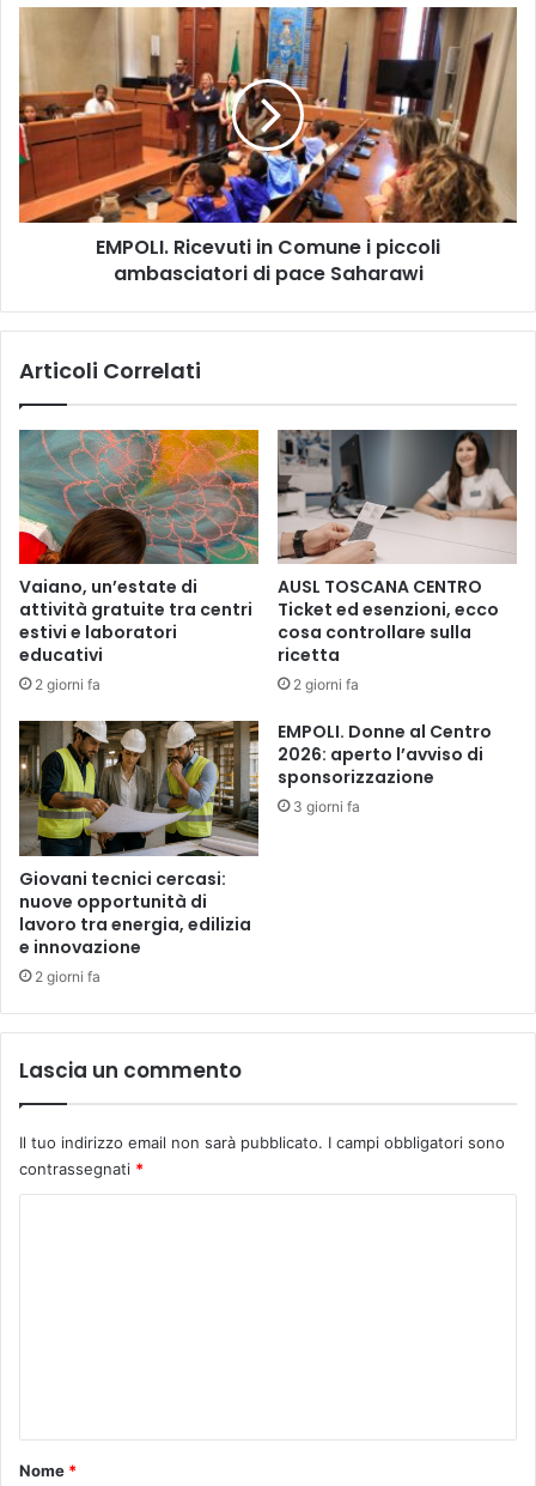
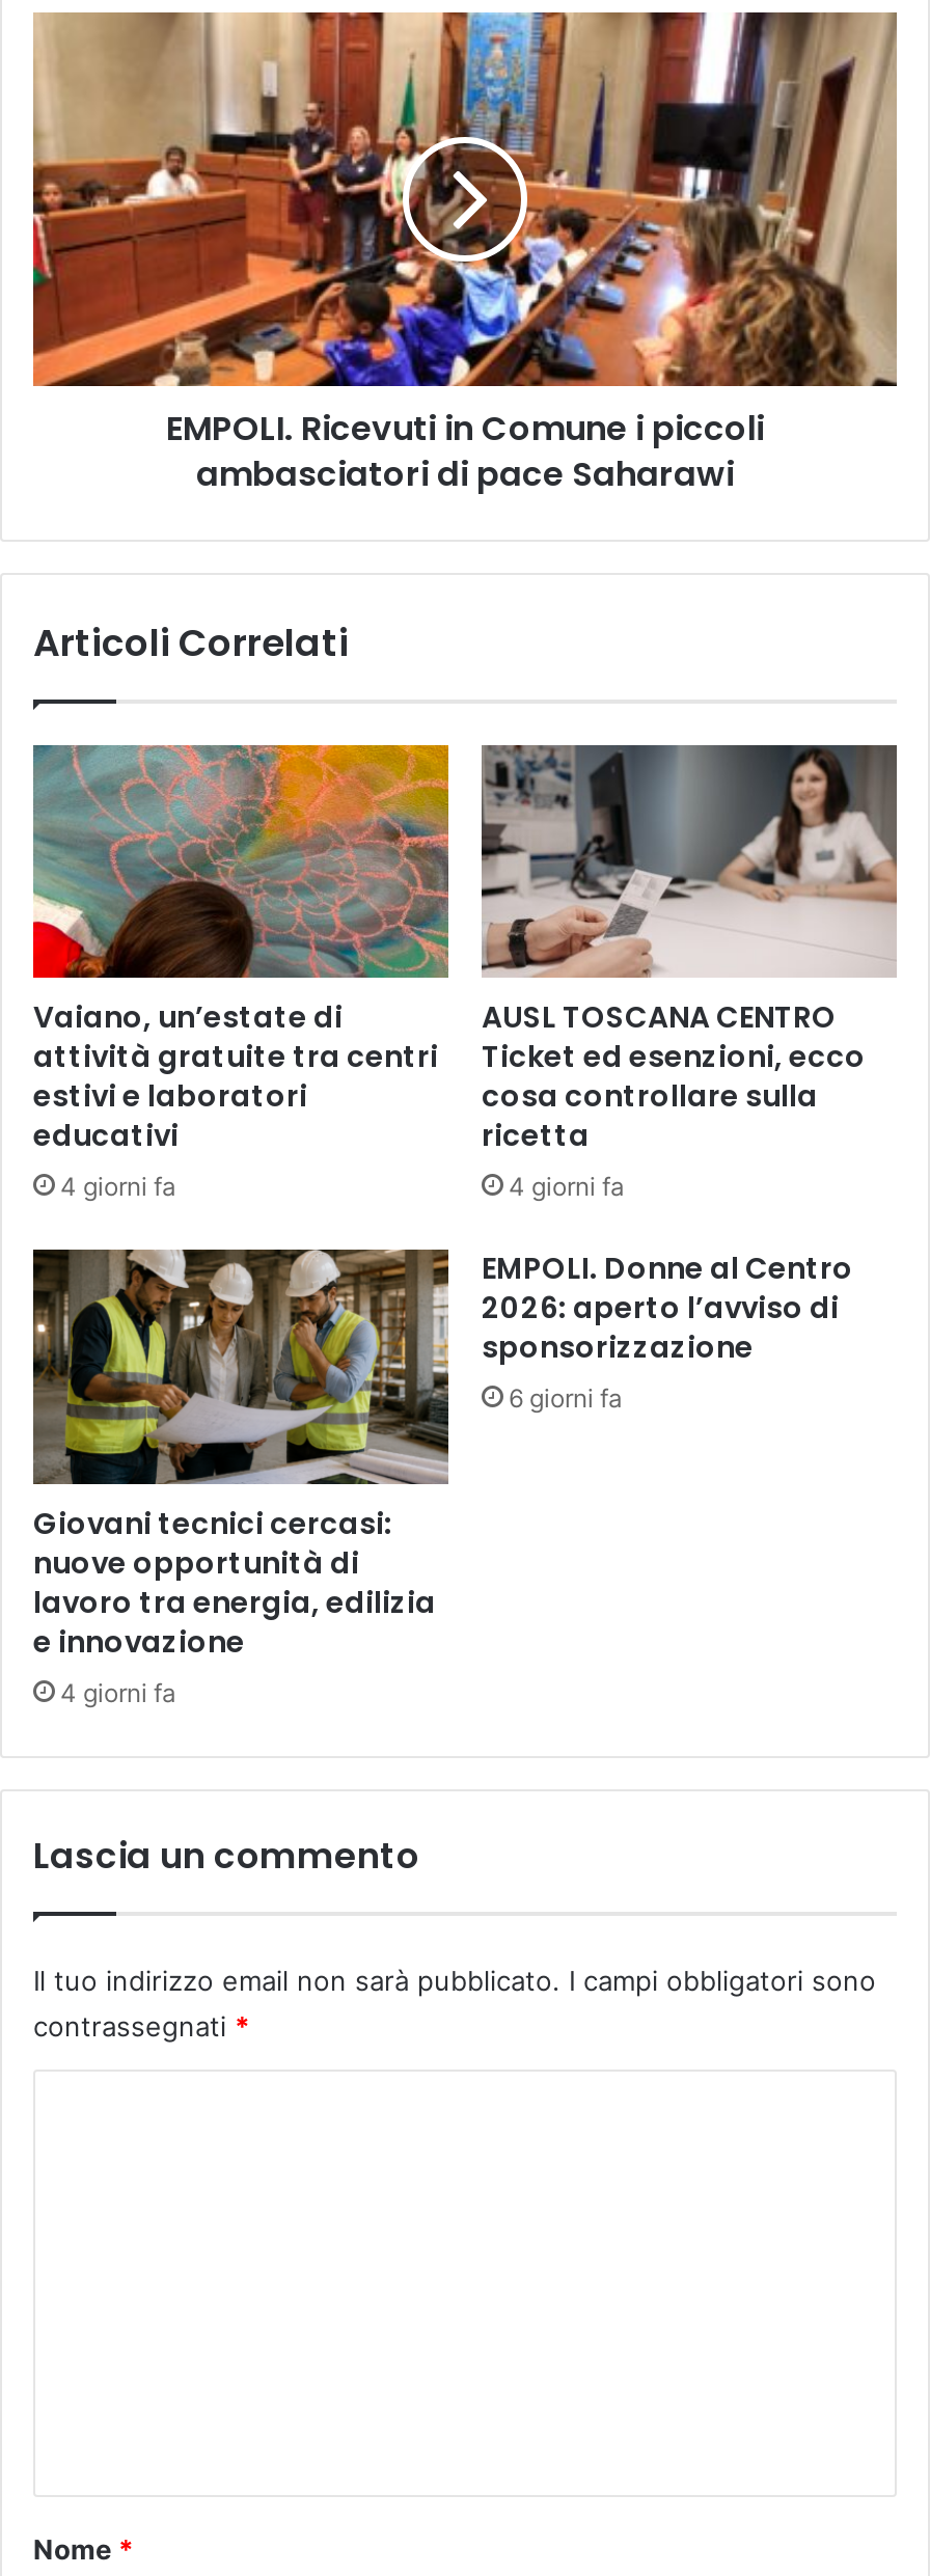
- 2 giorni fa
+ 4 giorni fa

- 2 giorni fa
+ 4 giorni fa

- 3 giorni fa
+ 6 giorni fa

- 2 giorni fa
+ 4 giorni fa
